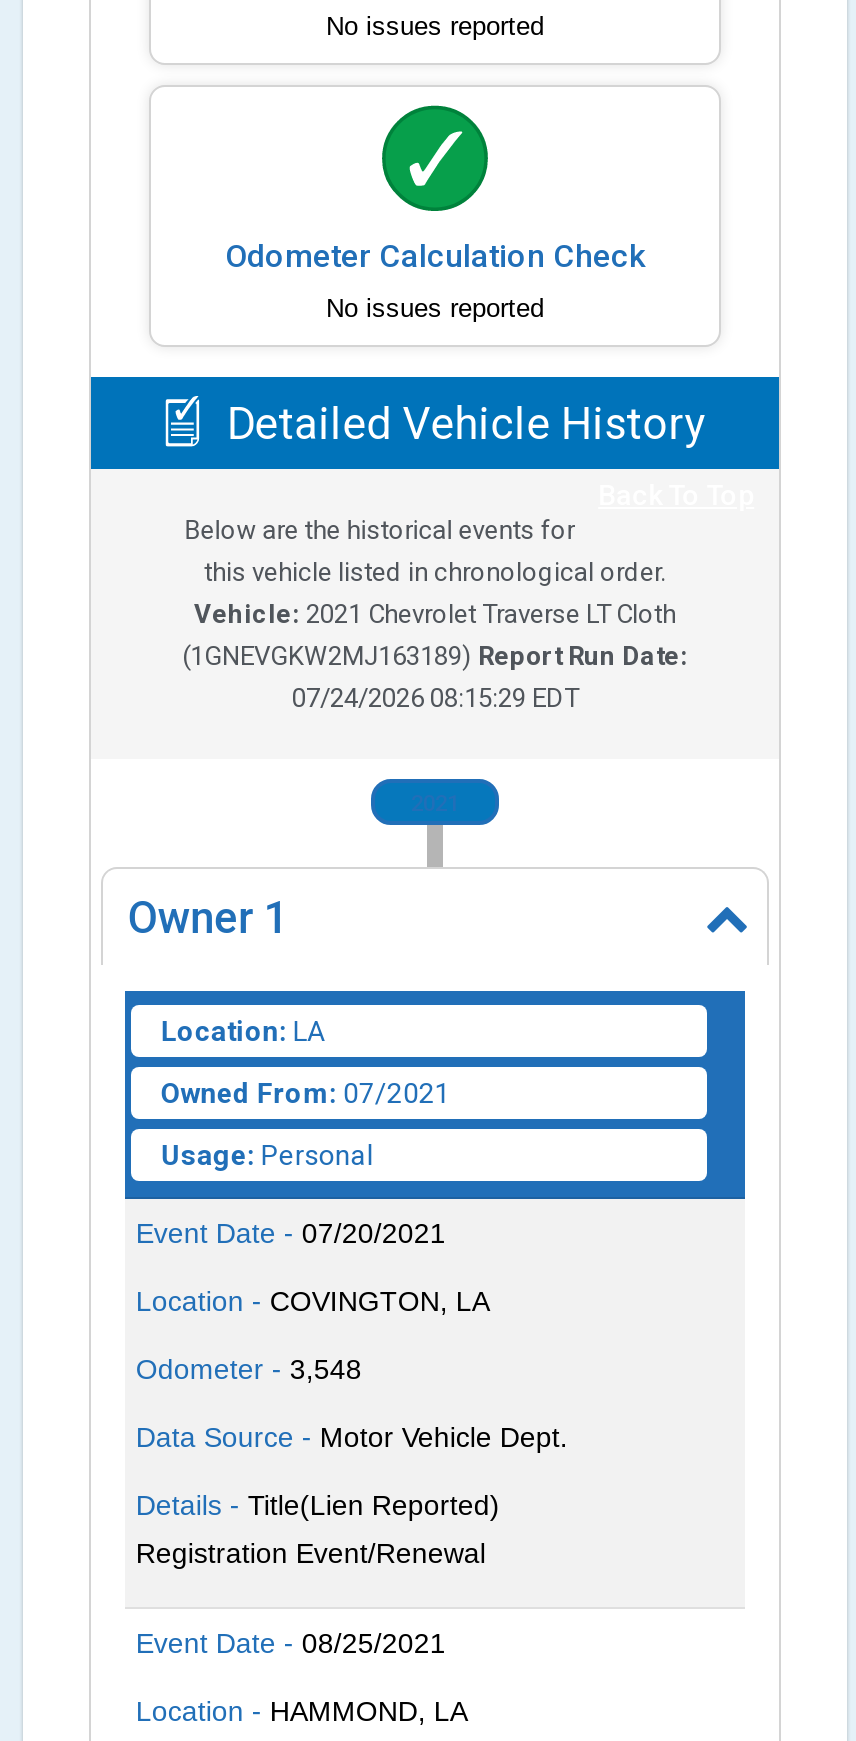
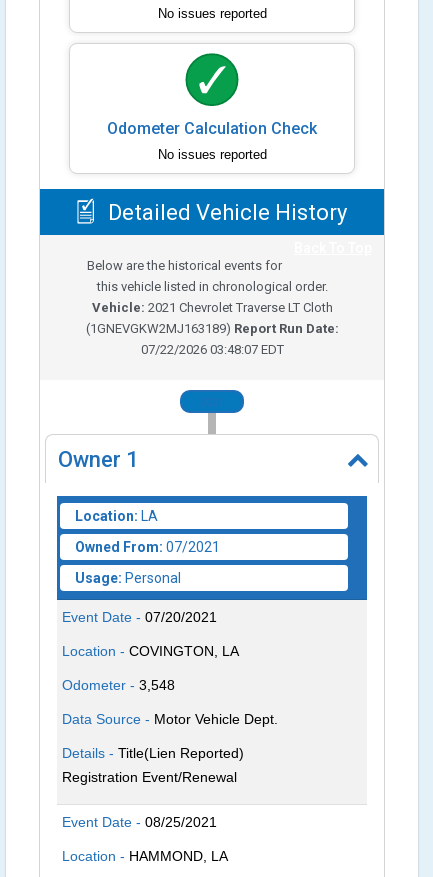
- 07/24/2026 08:15:29 EDT
+ 07/22/2026 03:48:07 EDT
